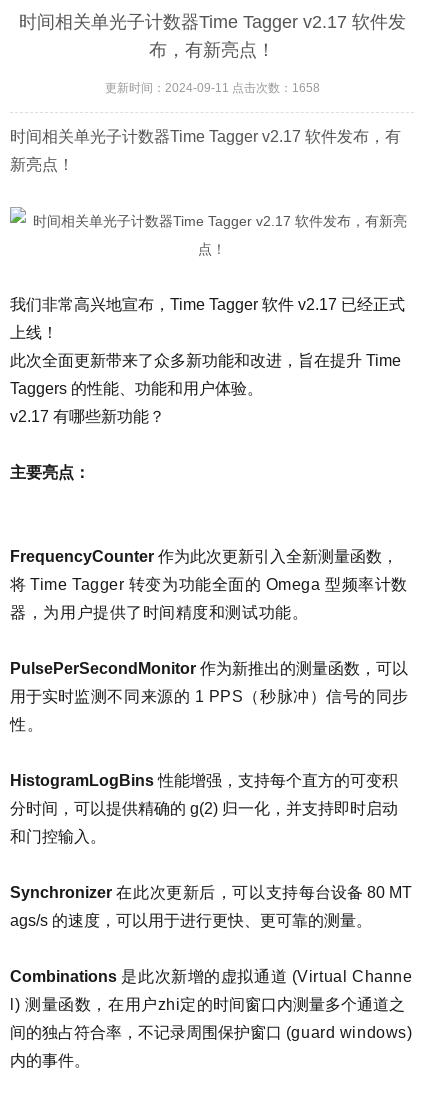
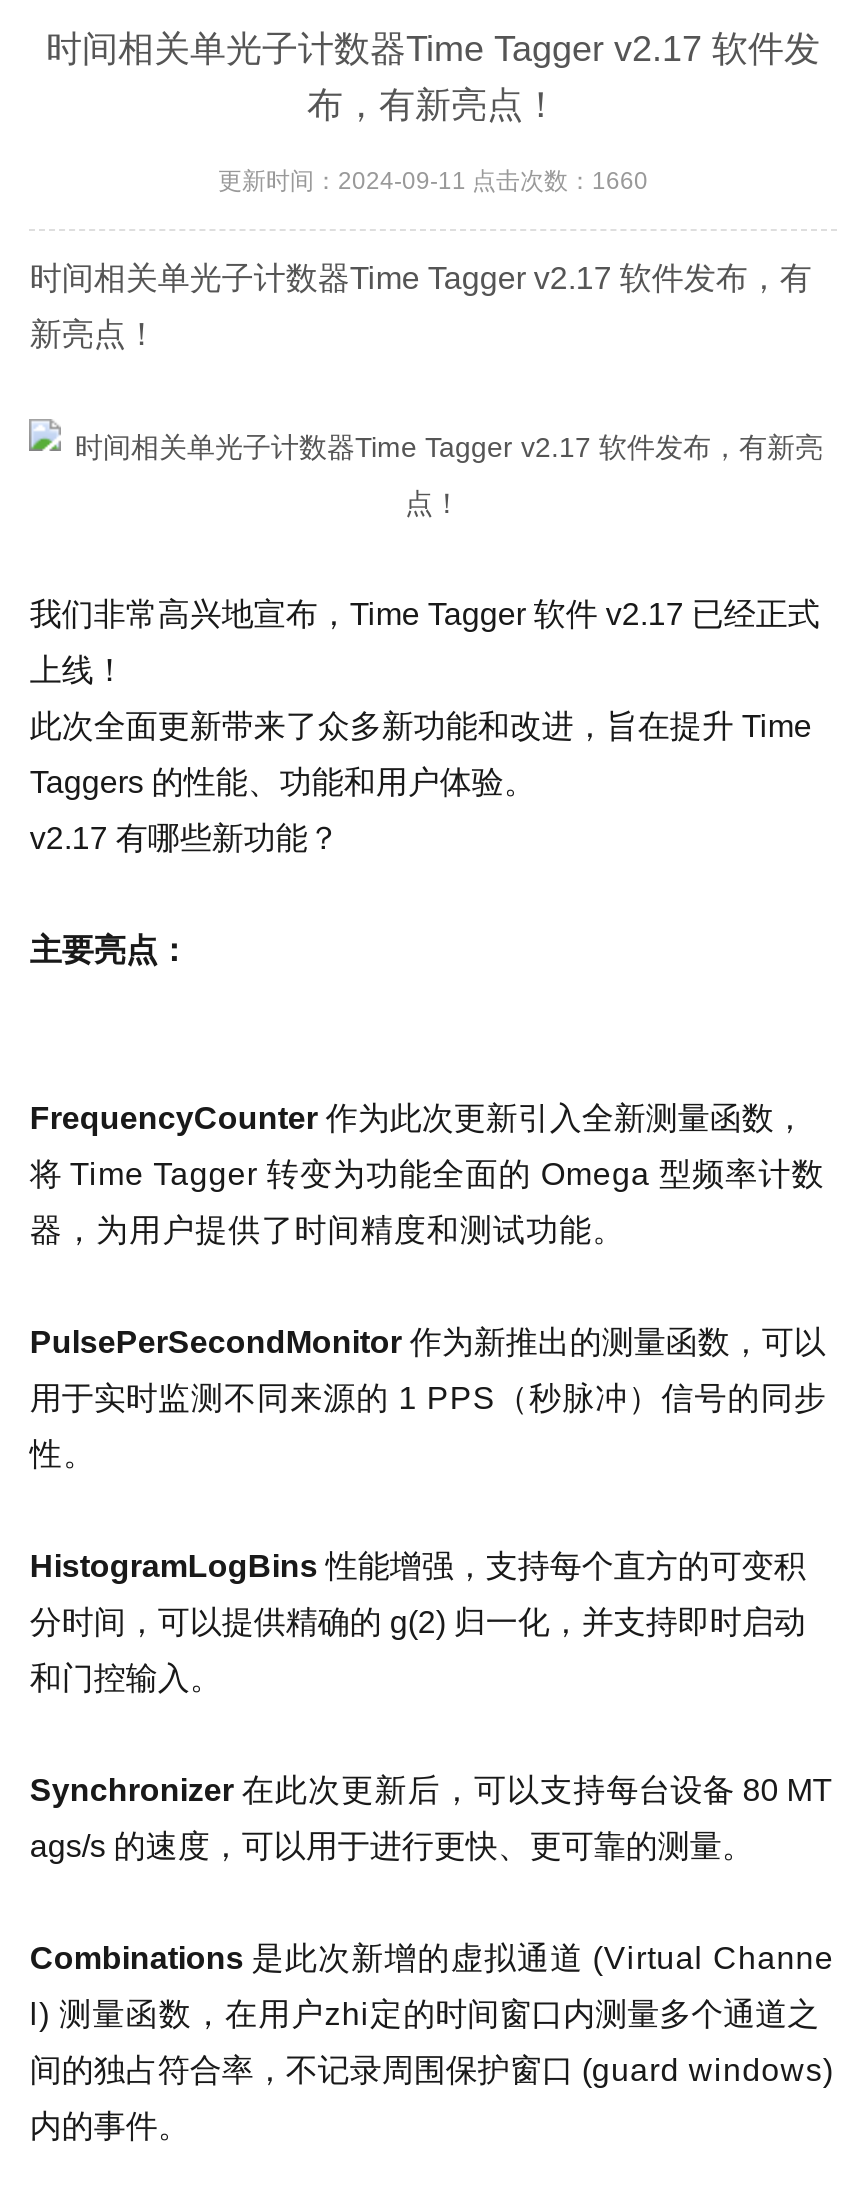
- 更新时间：2024-09-11 点击次数：1658
+ 更新时间：2024-09-11 点击次数：1660
